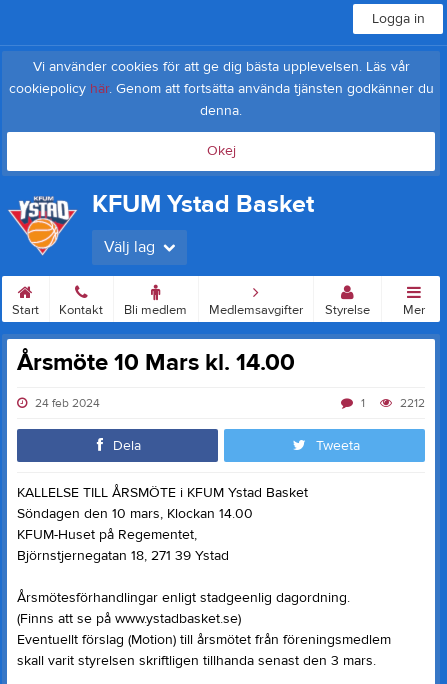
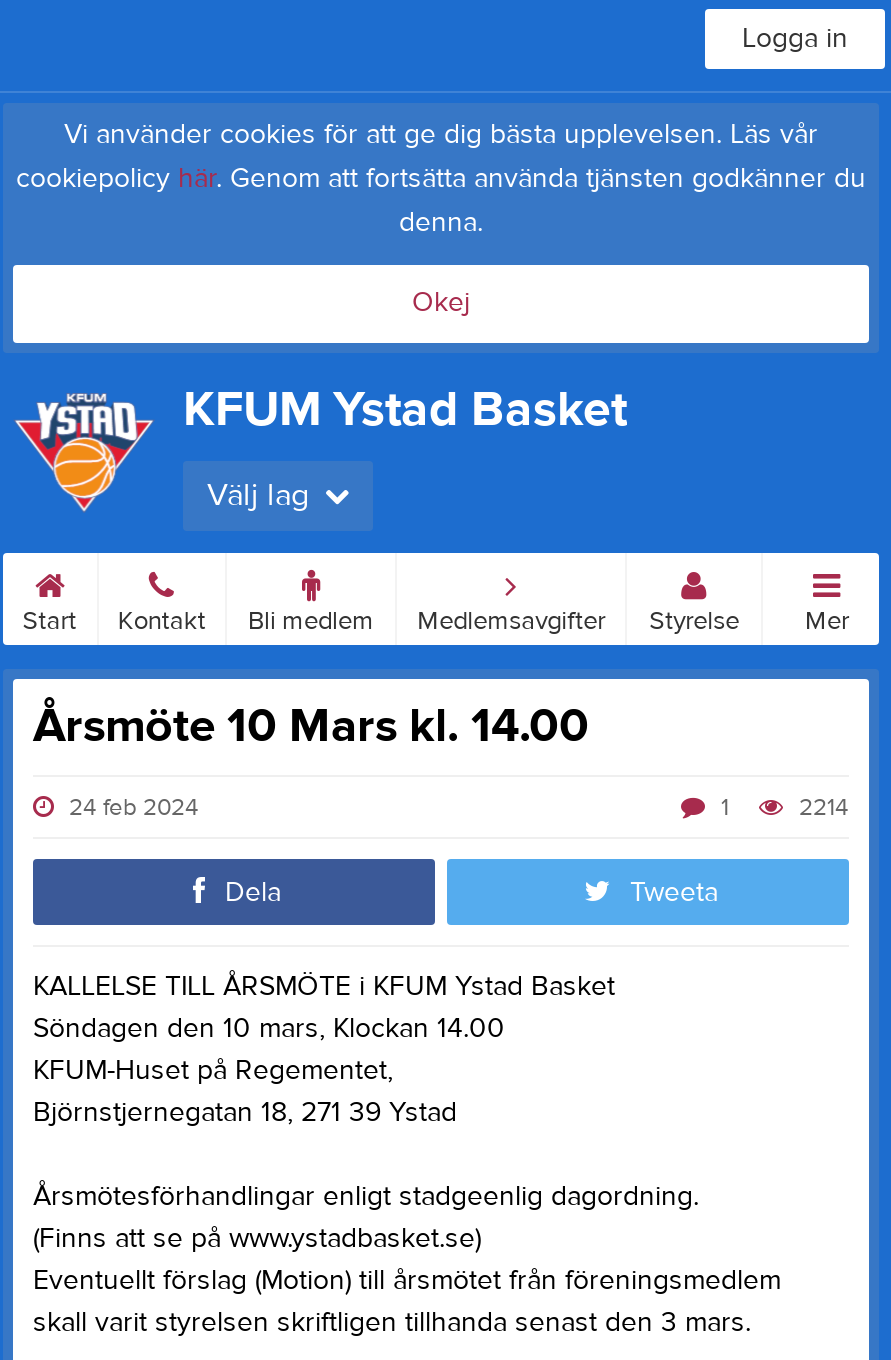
- 1 2212
+ 1 2214
